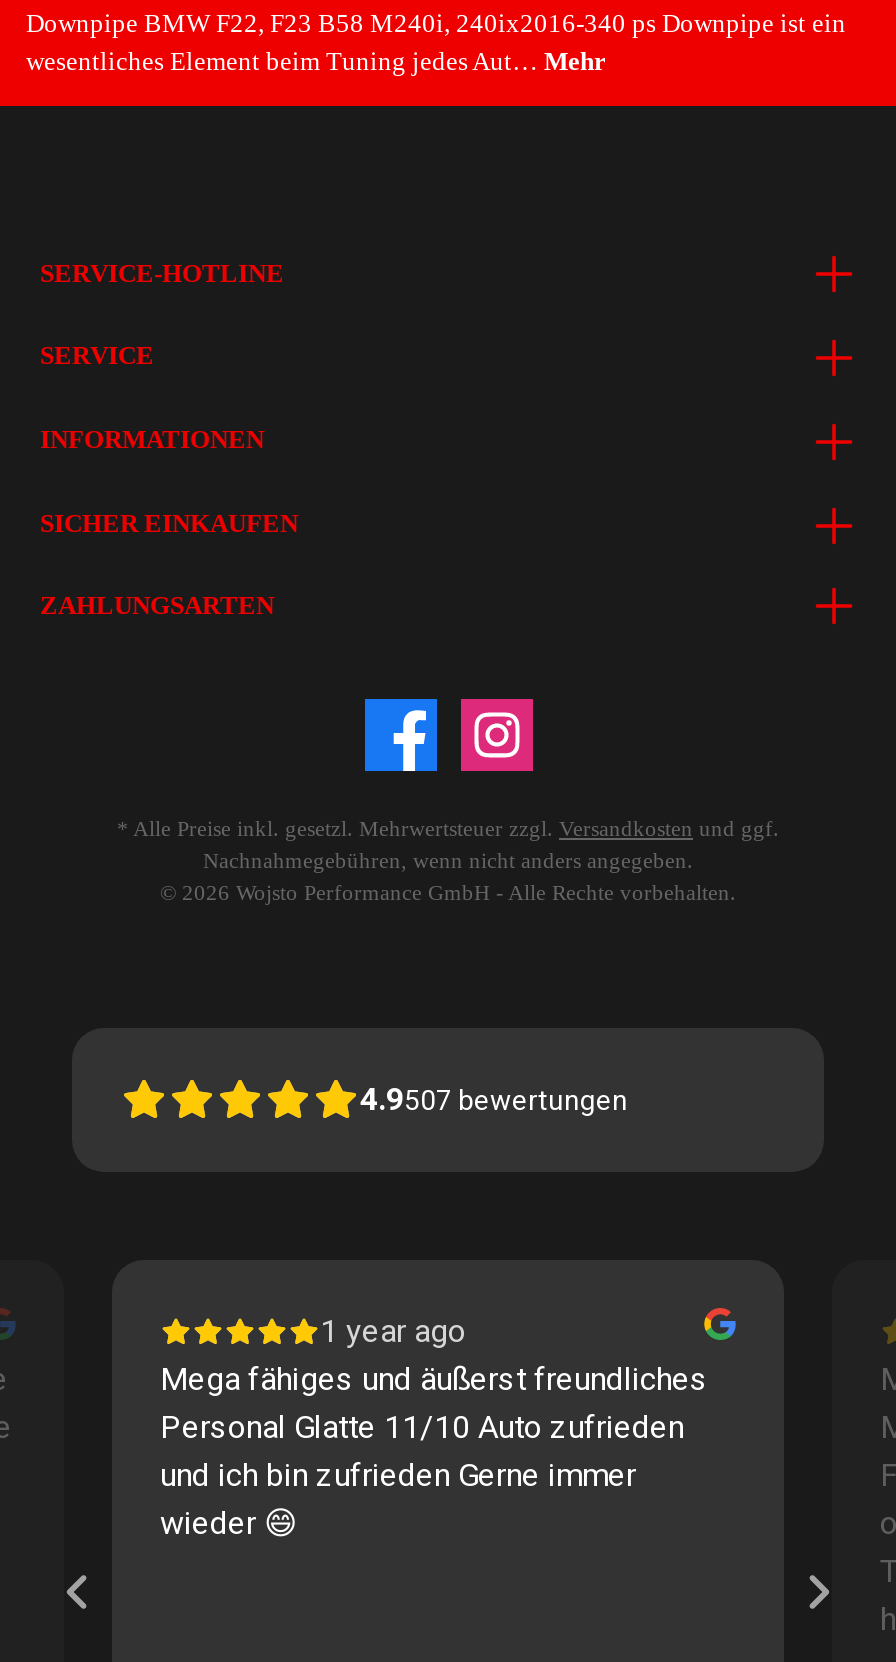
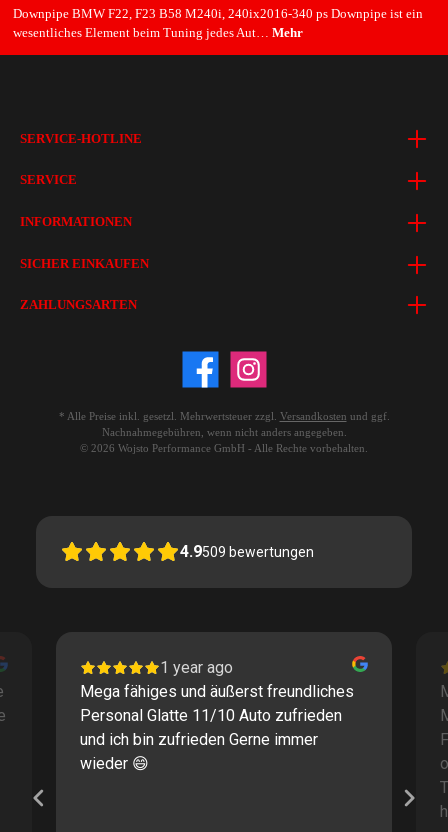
- 4.9507 bewertungen
+ 4.9509 bewertungen
